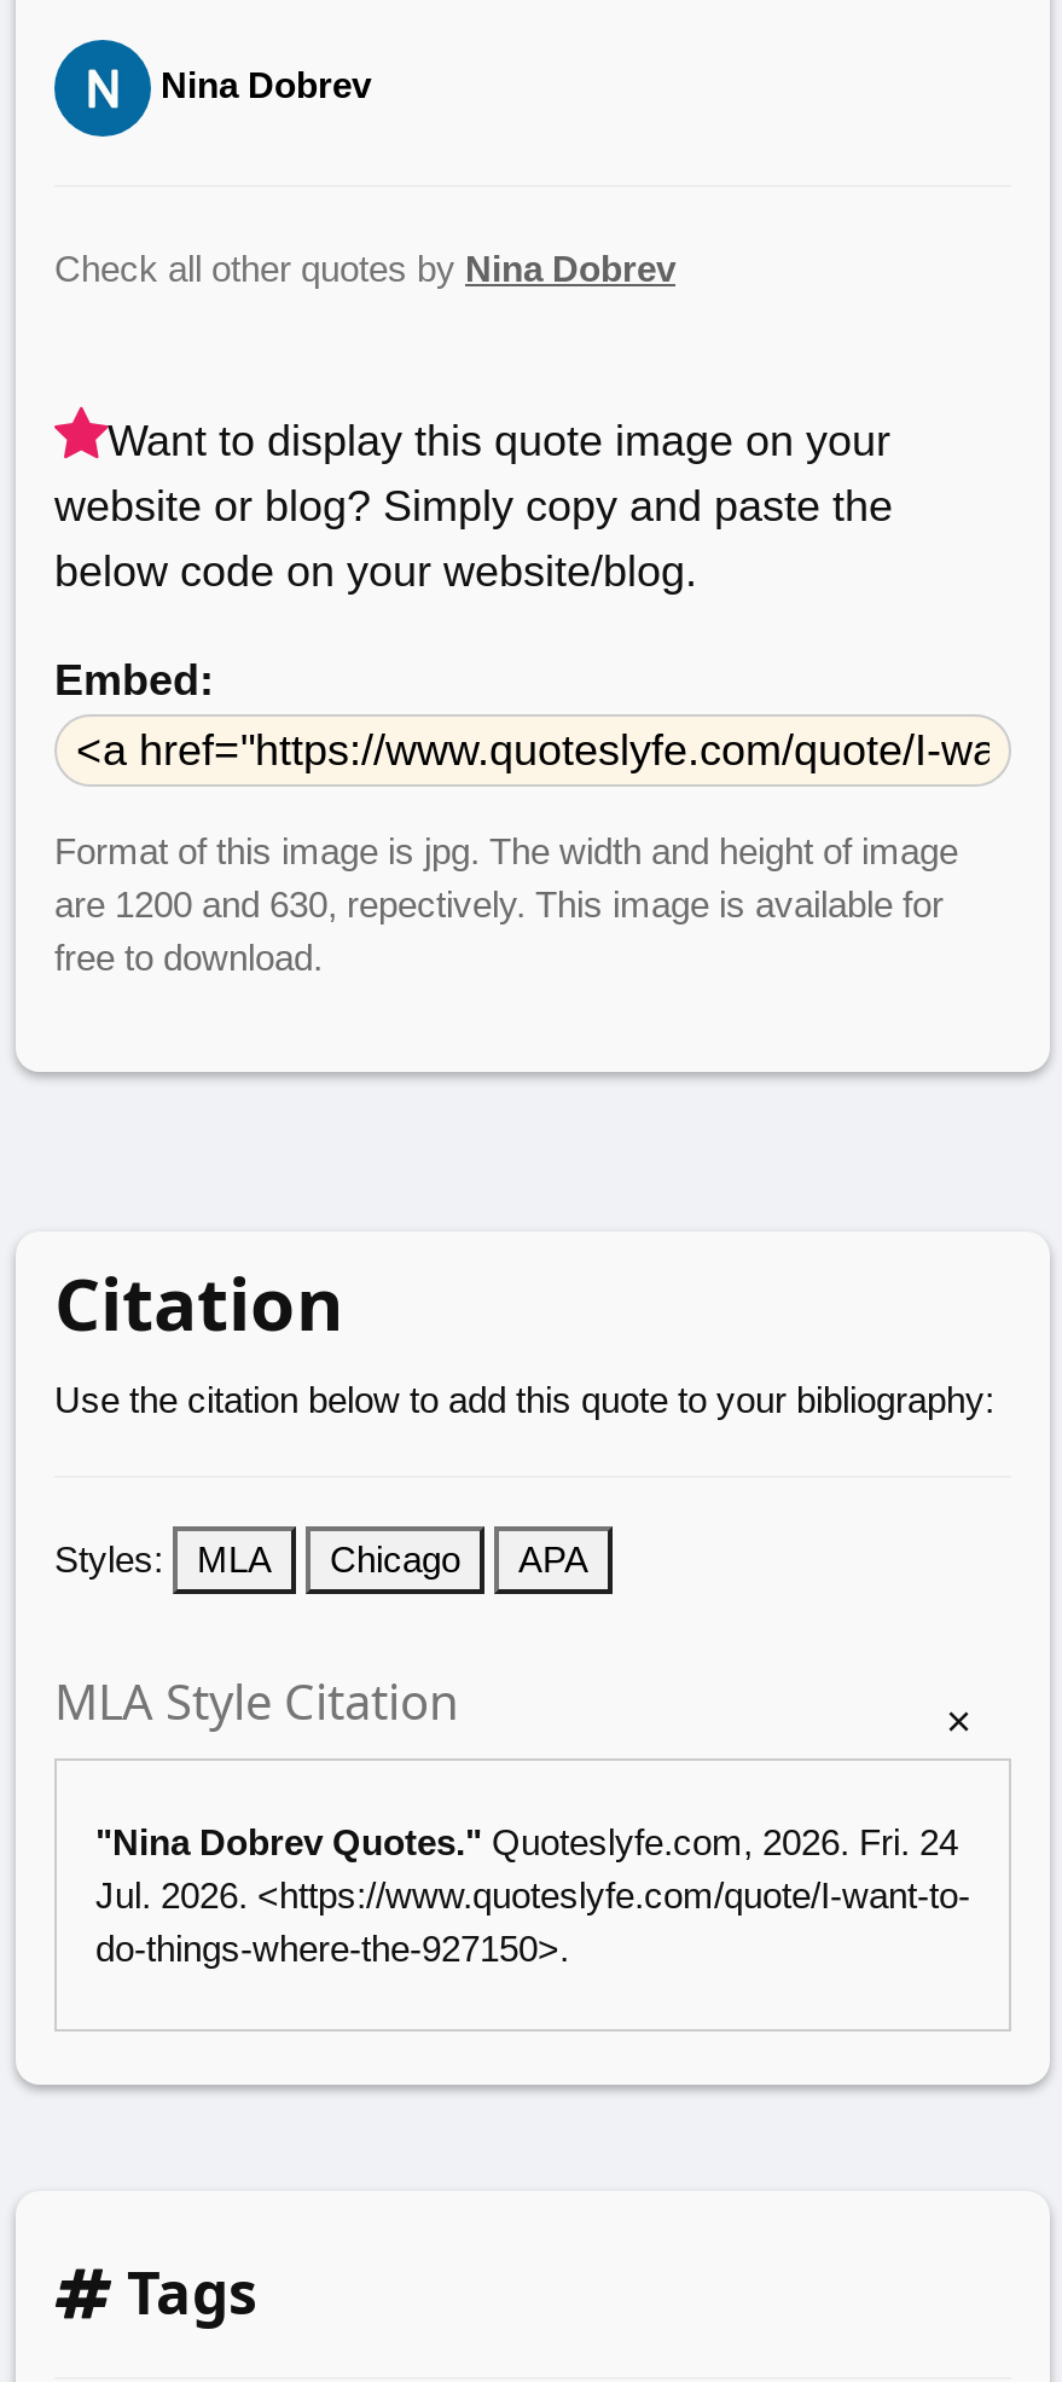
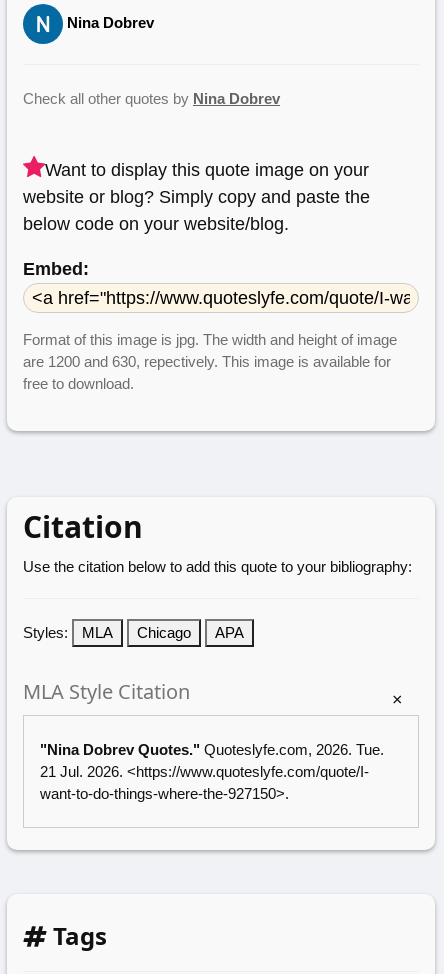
- "Nina Dobrev Quotes." Quoteslyfe.com, 2026. Fri. 24
- Jul. 2026. <https://www.quoteslyfe.com/quote/I-want-to-
- do-things-where-the-927150>.
+ "Nina Dobrev Quotes." Quoteslyfe.com, 2026. Tue.
+ 21 Jul. 2026. <https://www.quoteslyfe.com/quote/I-
+ want-to-do-things-where-the-927150>.
